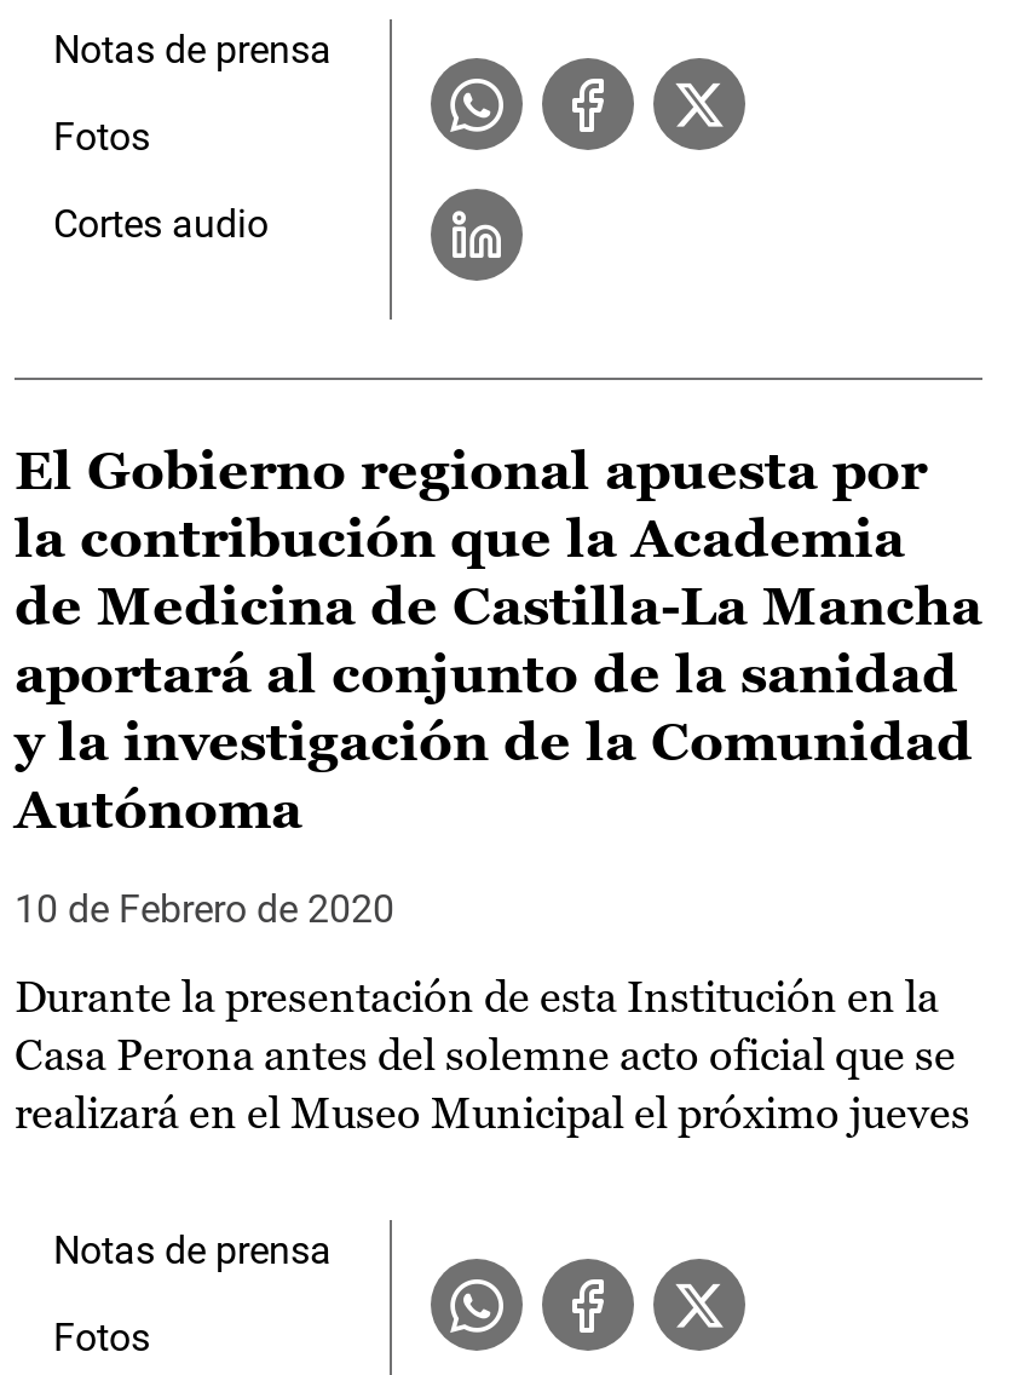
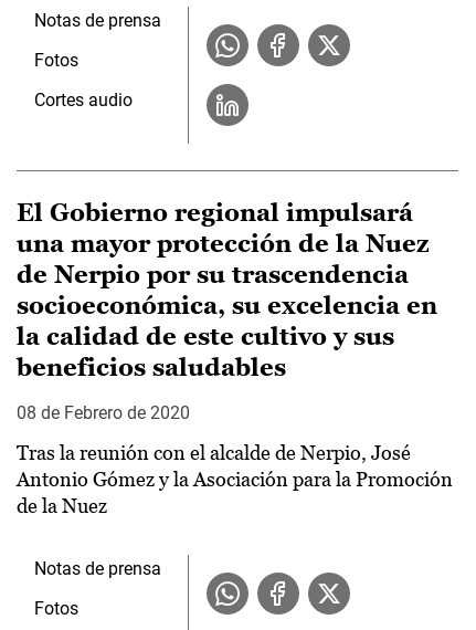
- El Gobierno regional apuesta por
- la contribución que la Academia
- de Medicina de Castilla-La Mancha
- aportará al conjunto de la sanidad
- y la investigación de la Comunidad
- Autónoma
+ El Gobierno regional impulsará
+ una mayor protección de la Nuez
+ de Nerpio por su trascendencia
+ socioeconómica, su excelencia en
+ la calidad de este cultivo y sus
+ beneficios saludables

- 10 de Febrero de 2020
+ 08 de Febrero de 2020

- Durante la presentación de esta Institución en la
- Casa Perona antes del solemne acto oficial que se
- realizará en el Museo Municipal el próximo jueves
+ Tras la reunión con el alcalde de Nerpio, José
+ Antonio Gómez y la Asociación para la Promoción
+ de la Nuez
